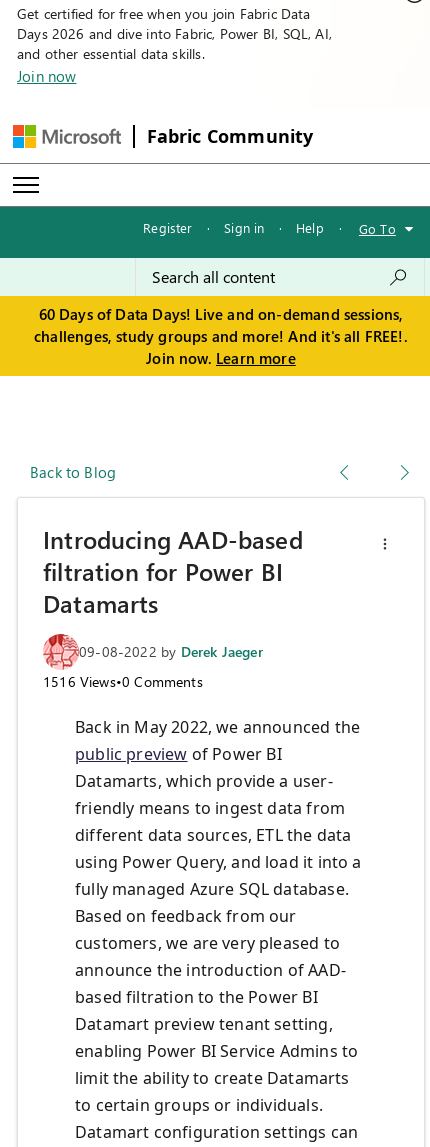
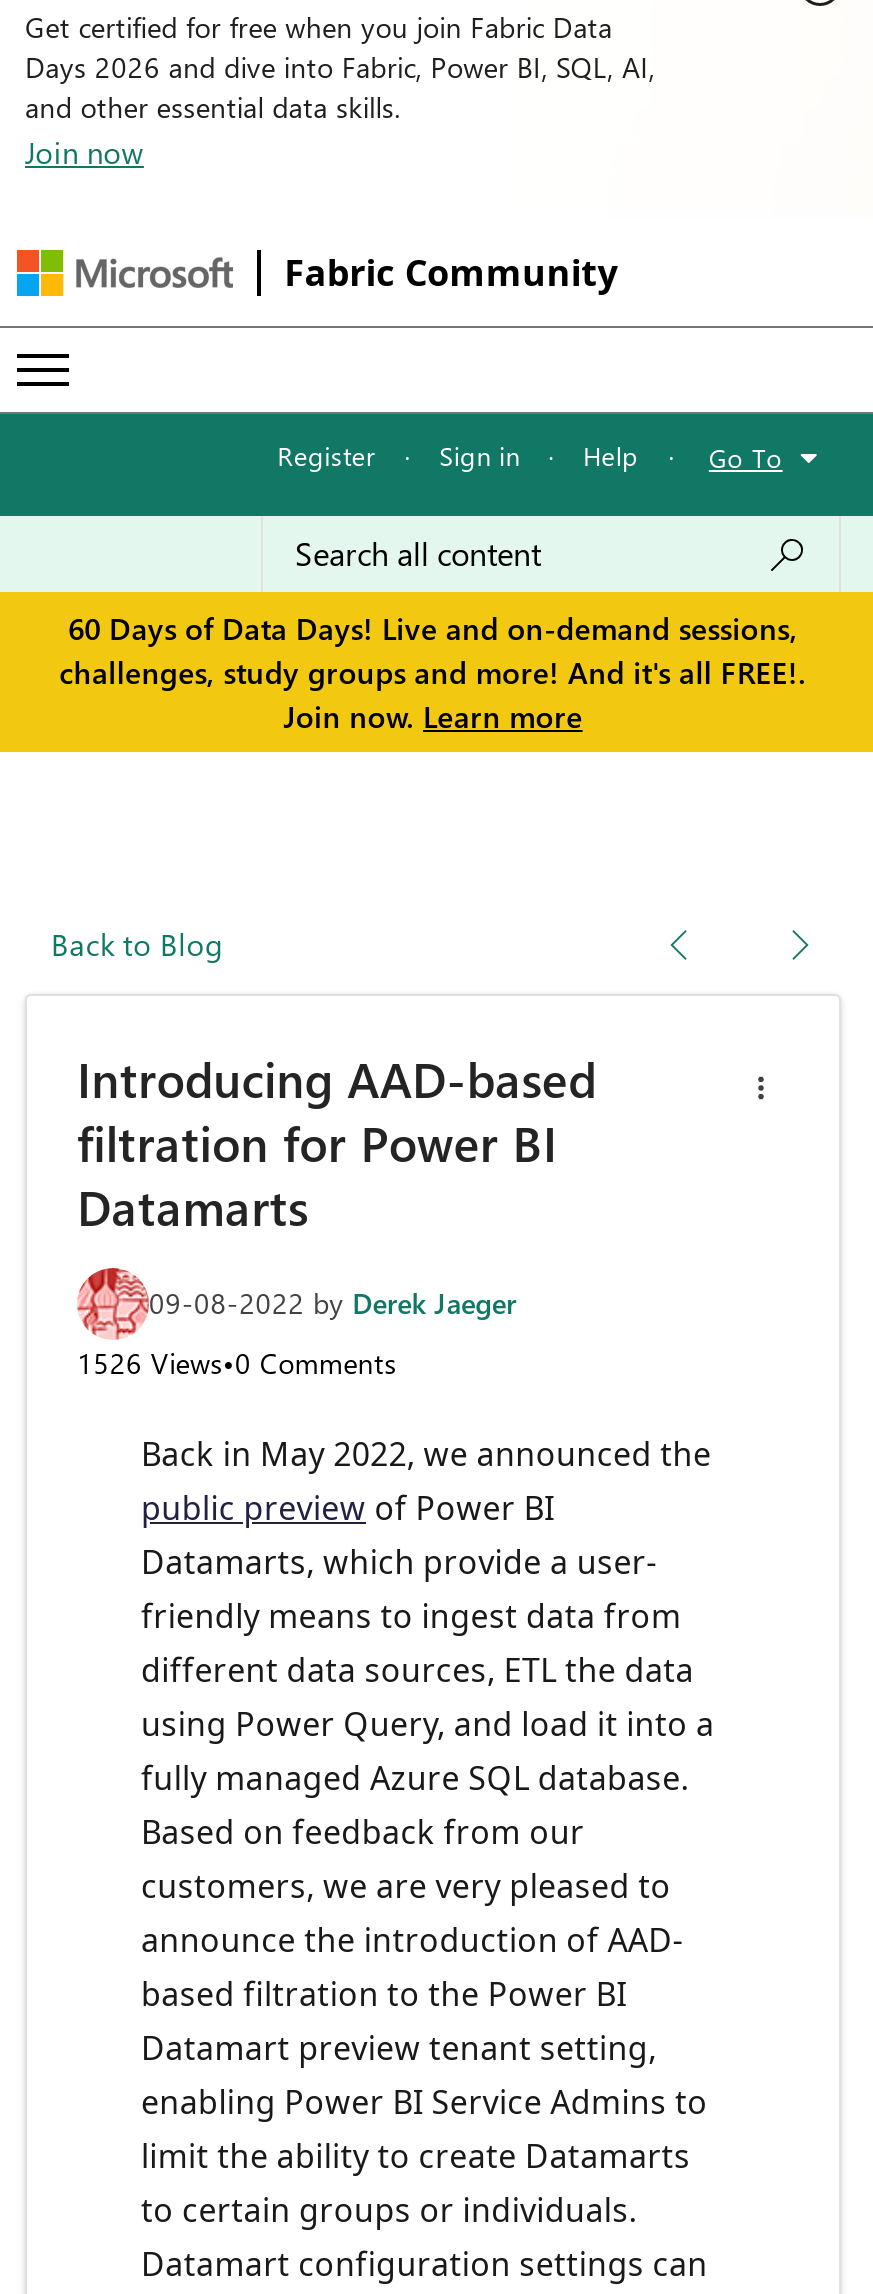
- 1516 Views•0 Comments
+ 1526 Views•0 Comments
